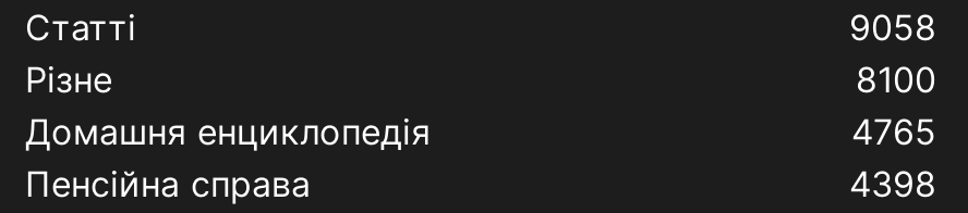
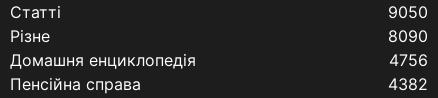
- 9058
+ 9050

- 8100
+ 8090

- 4765
+ 4756

- 4398
+ 4382
